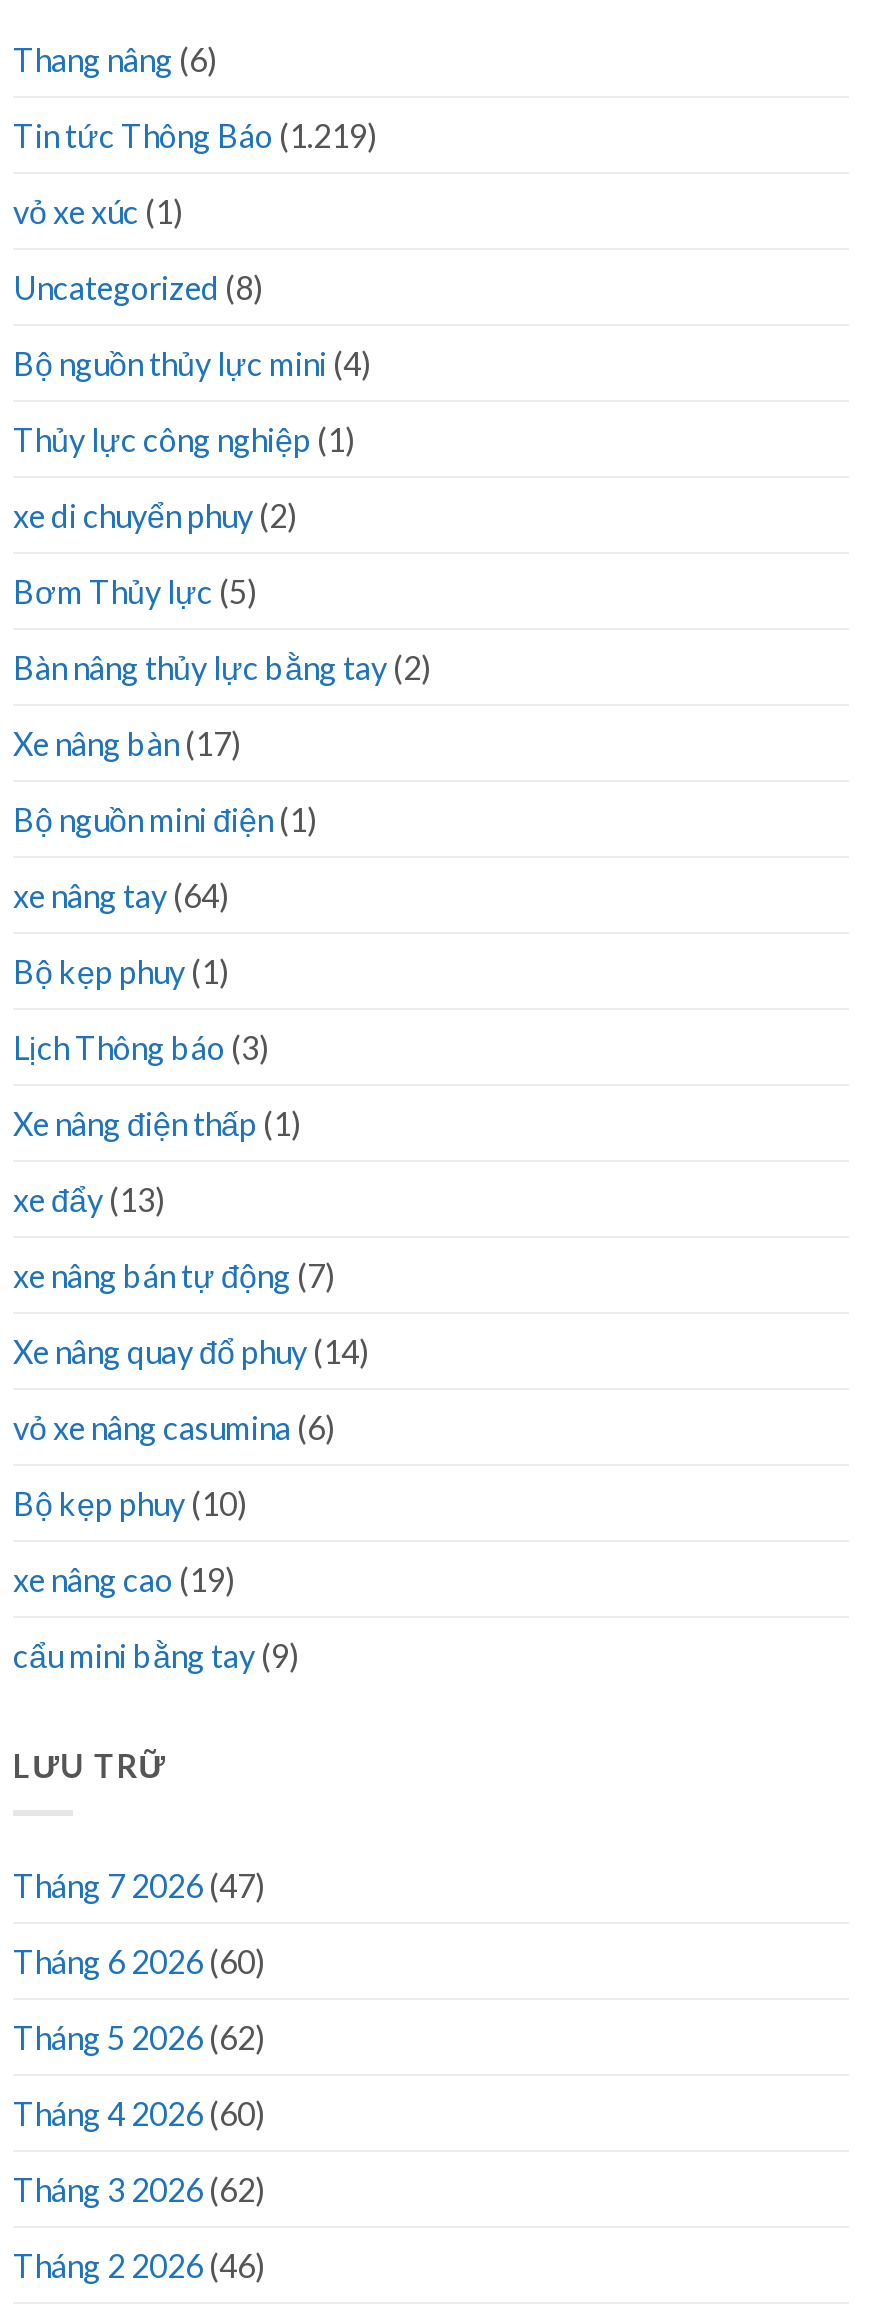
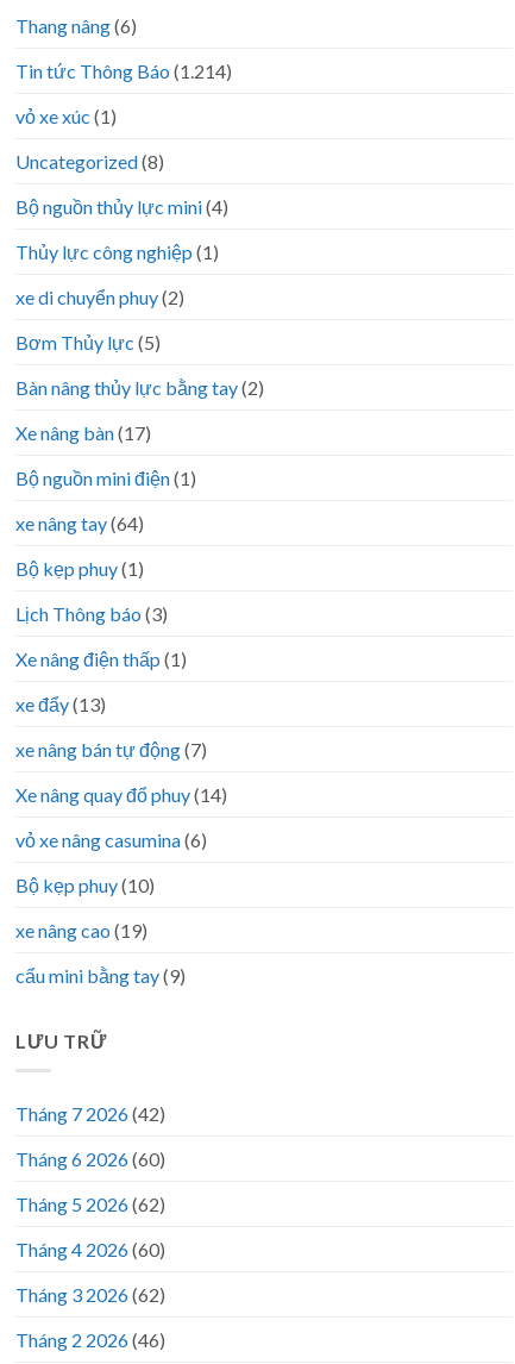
- Tin tức Thông Báo (1.219)
+ Tin tức Thông Báo (1.214)

- Tháng 7 2026 (47)
+ Tháng 7 2026 (42)
